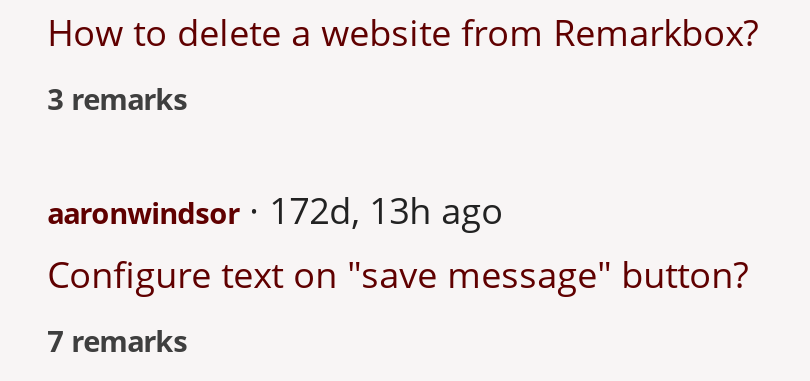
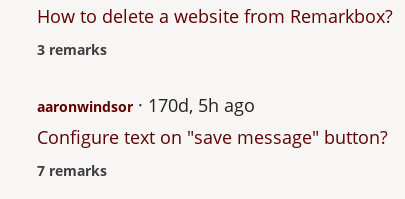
- aaronwindsor 172d, 13h ago
+ aaronwindsor 170d, 5h ago
